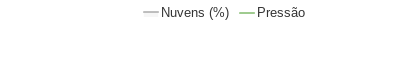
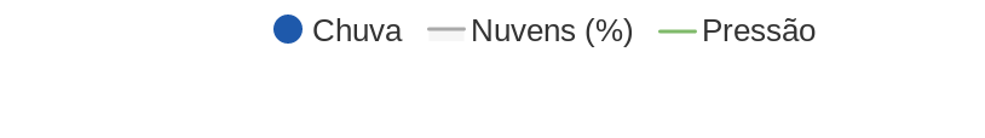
+ Chuva
